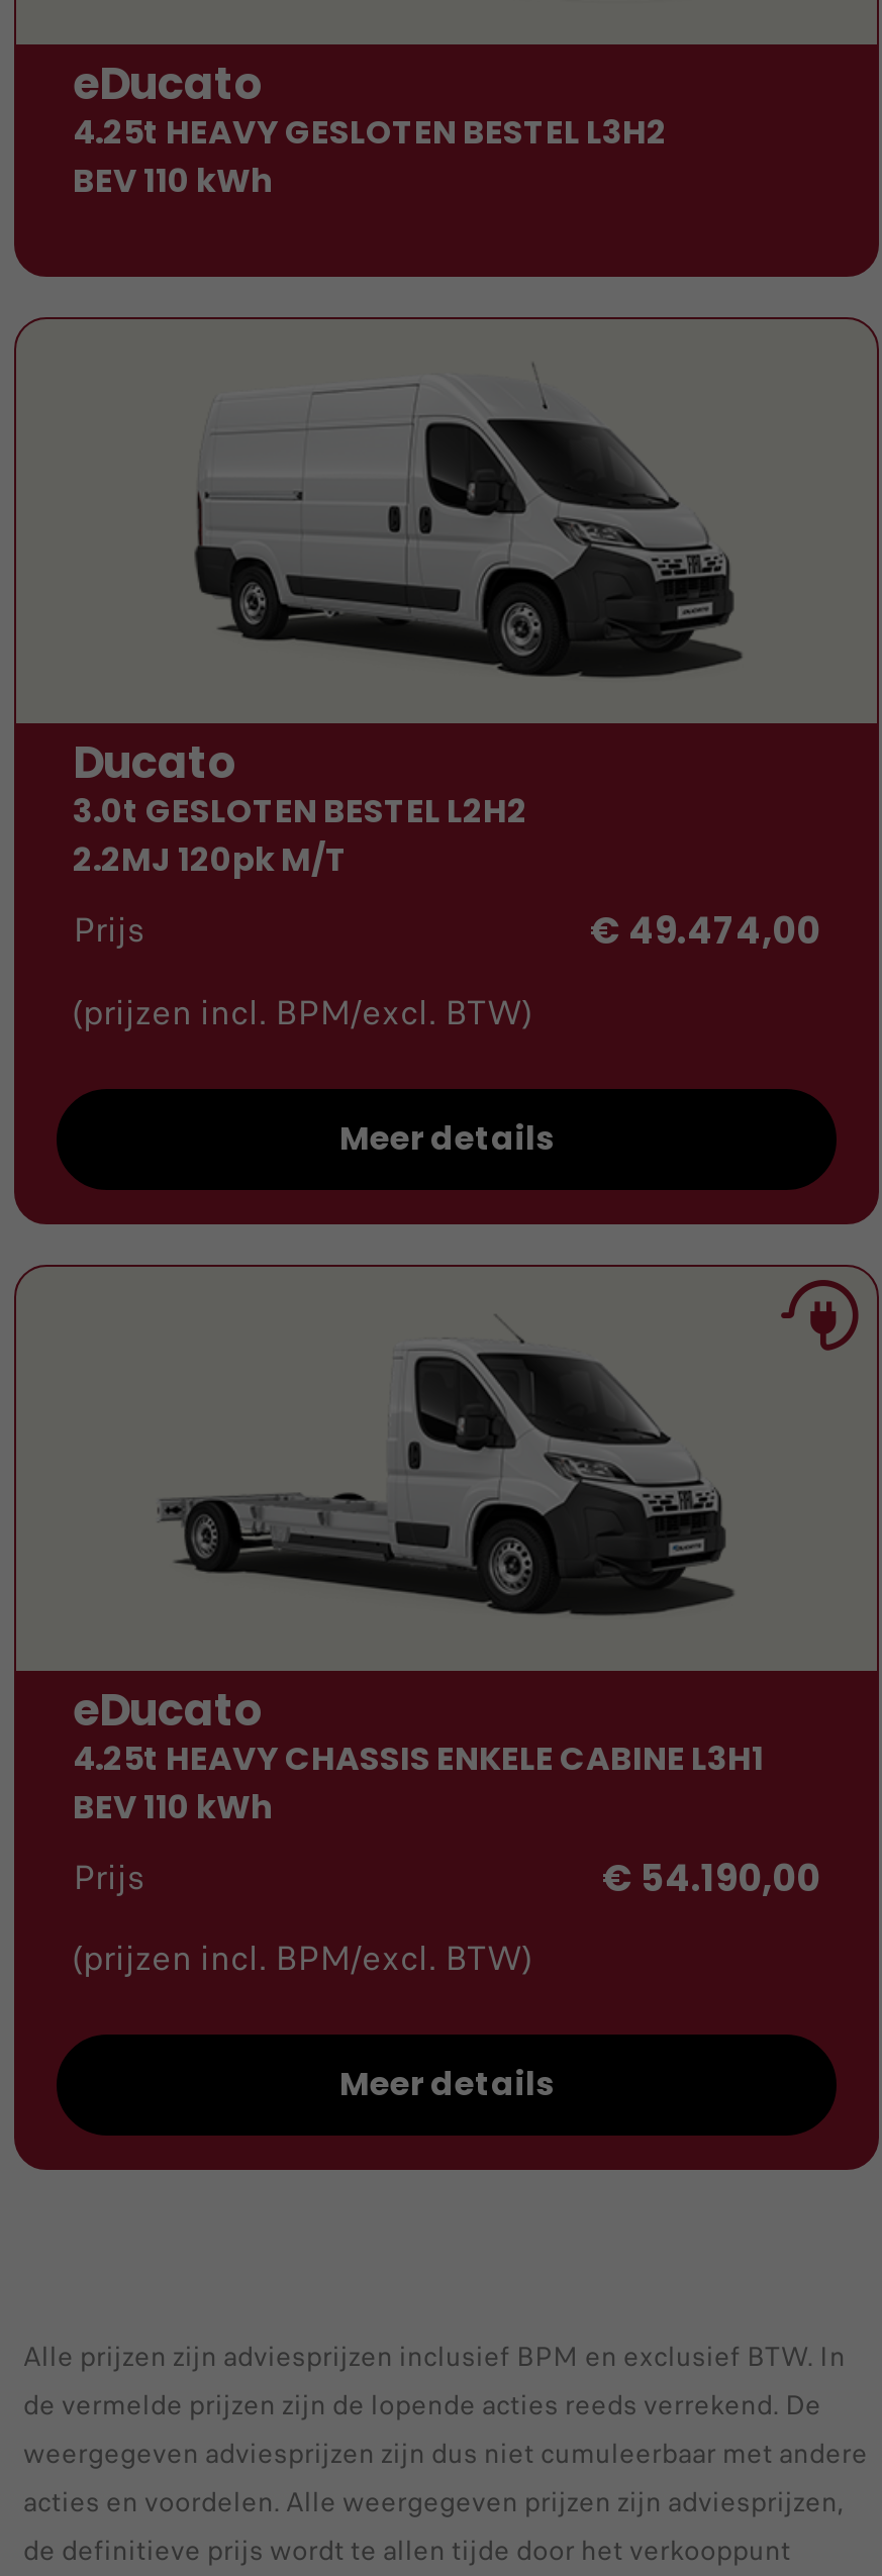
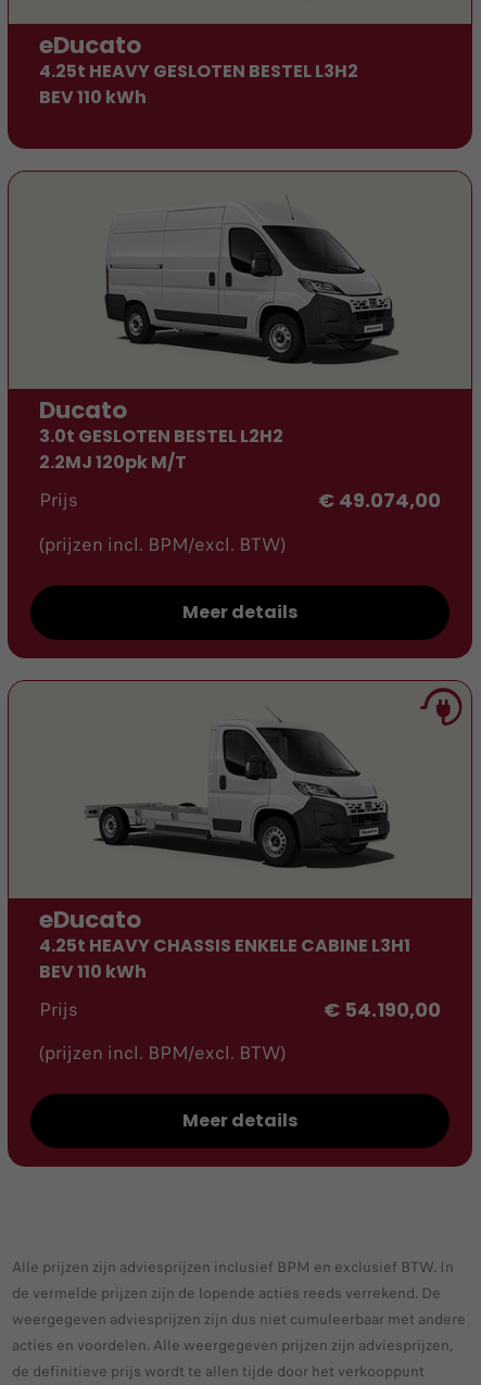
- € 49.474,00
+ € 49.074,00
